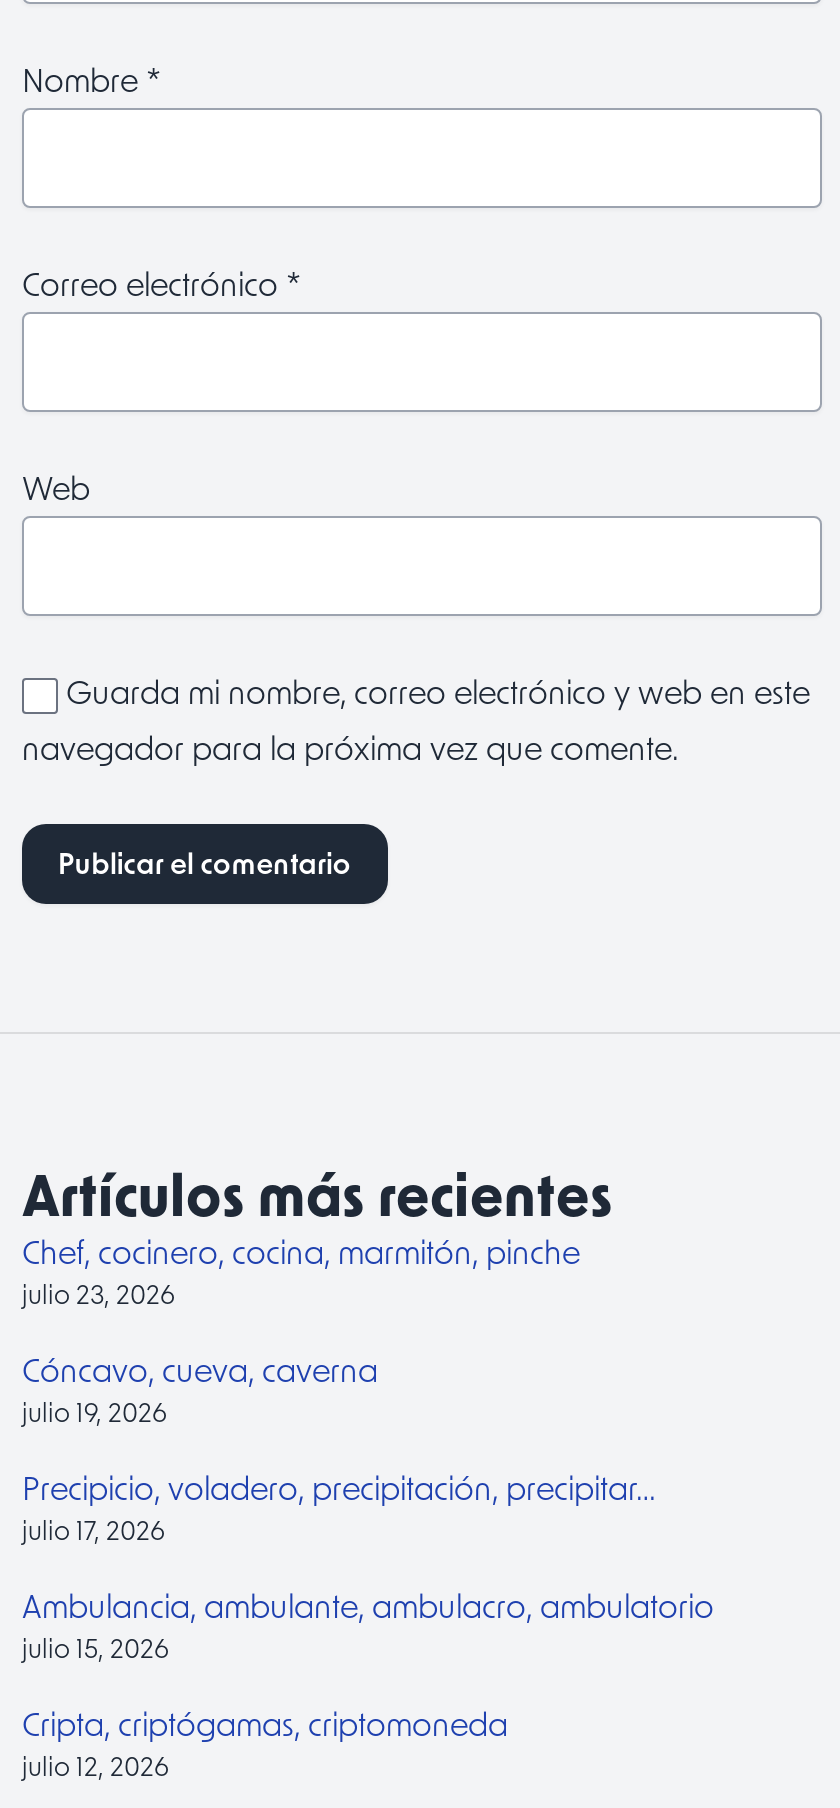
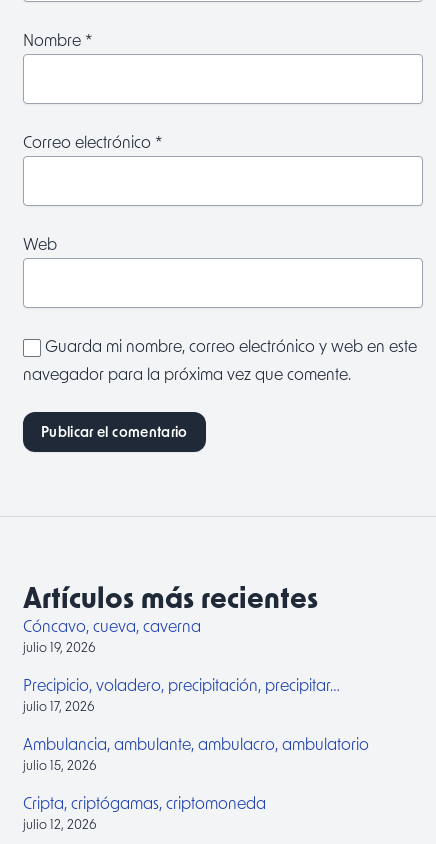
- Chef, cocinero, cocina, marmitón, pinche
- julio 23, 2026
